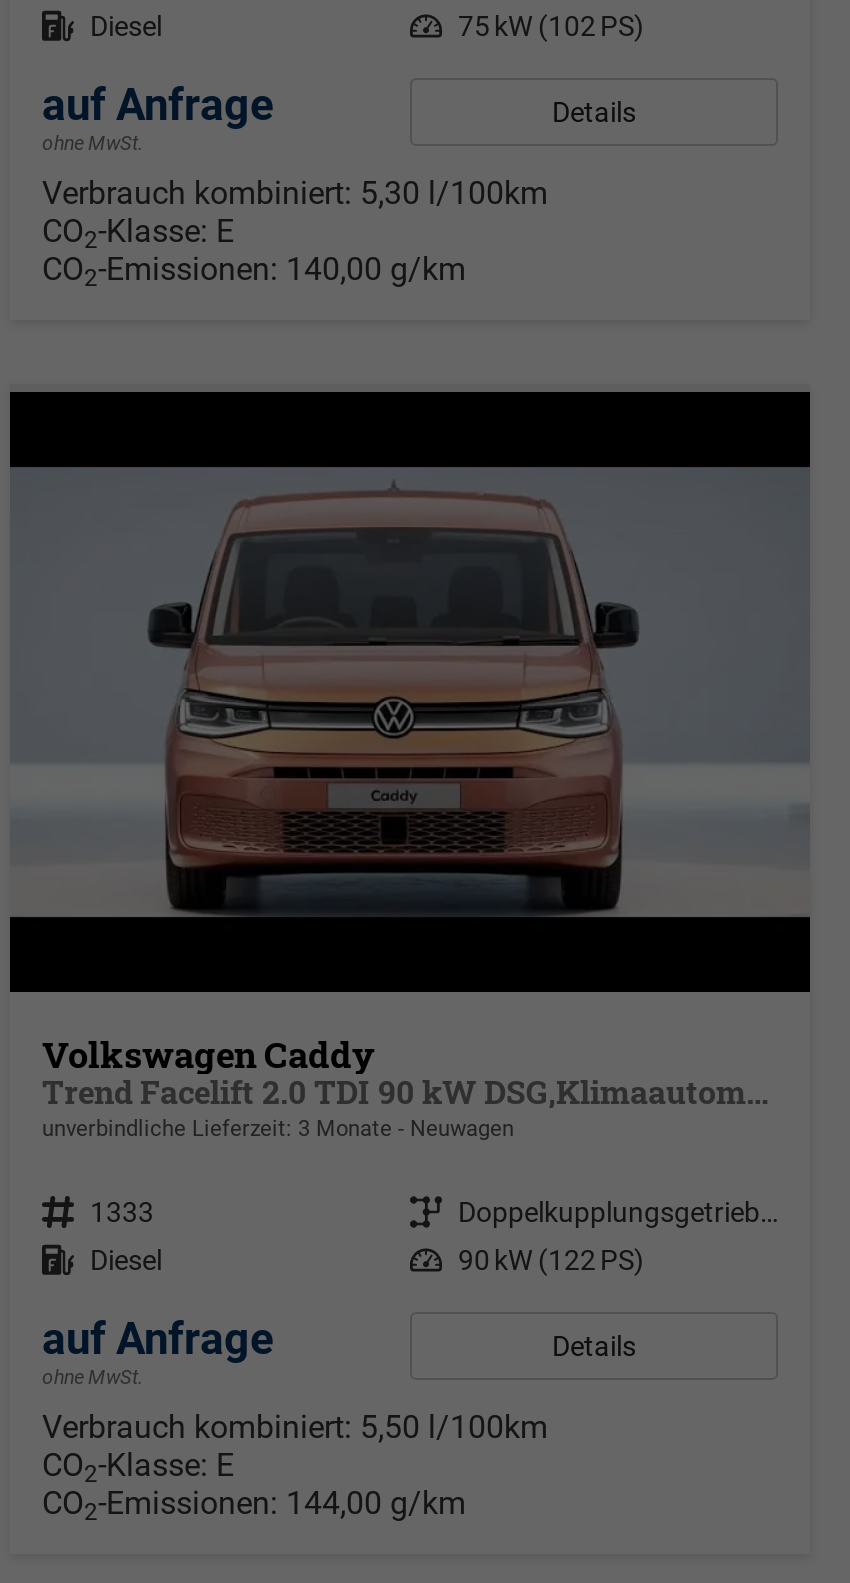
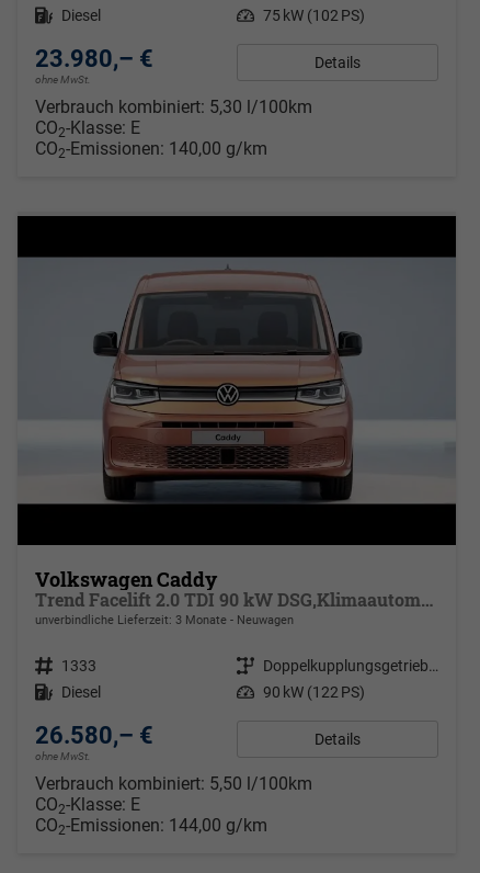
- auf Anfrage
+ 23.980,– €

- auf Anfrage
+ 26.580,– €
